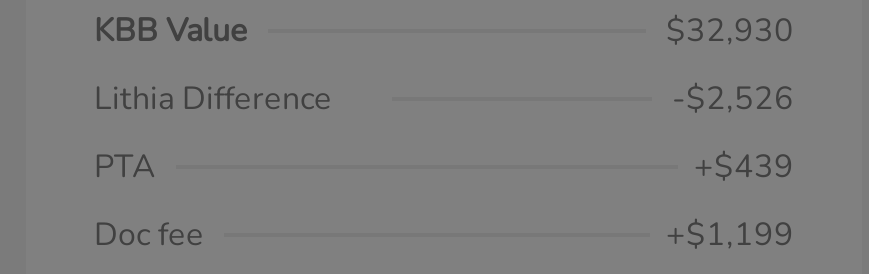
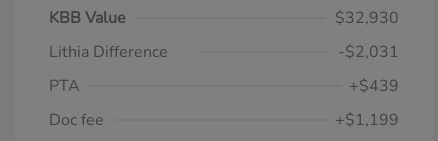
- -$2,526
+ -$2,031
